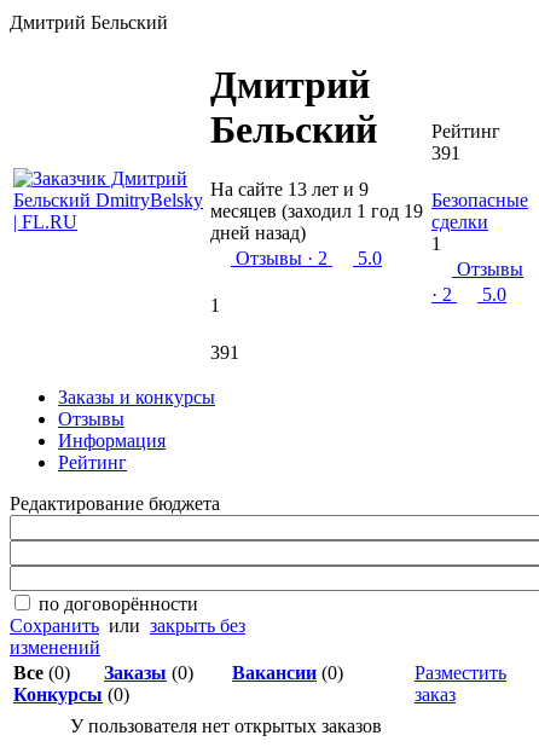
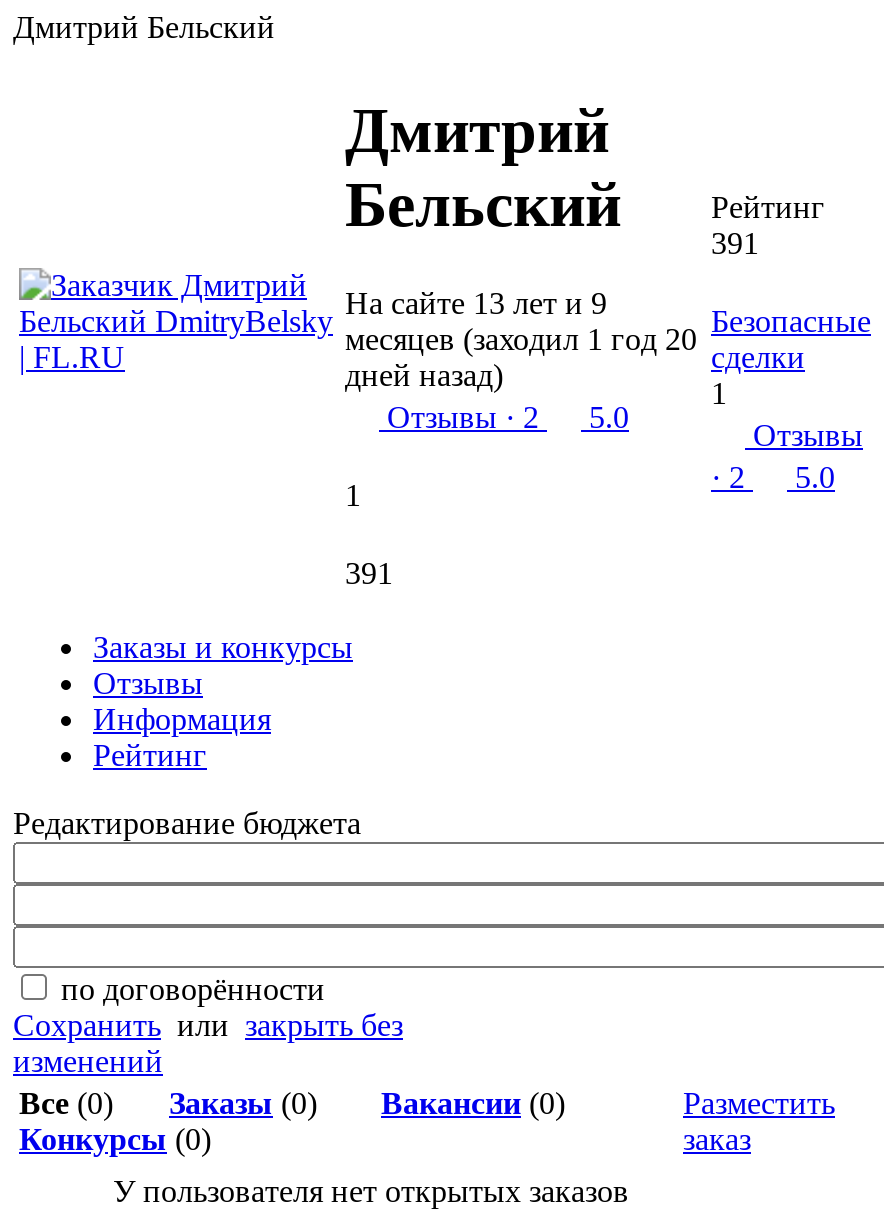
- месяцев (заходил 1 год 19
+ месяцев (заходил 1 год 20
